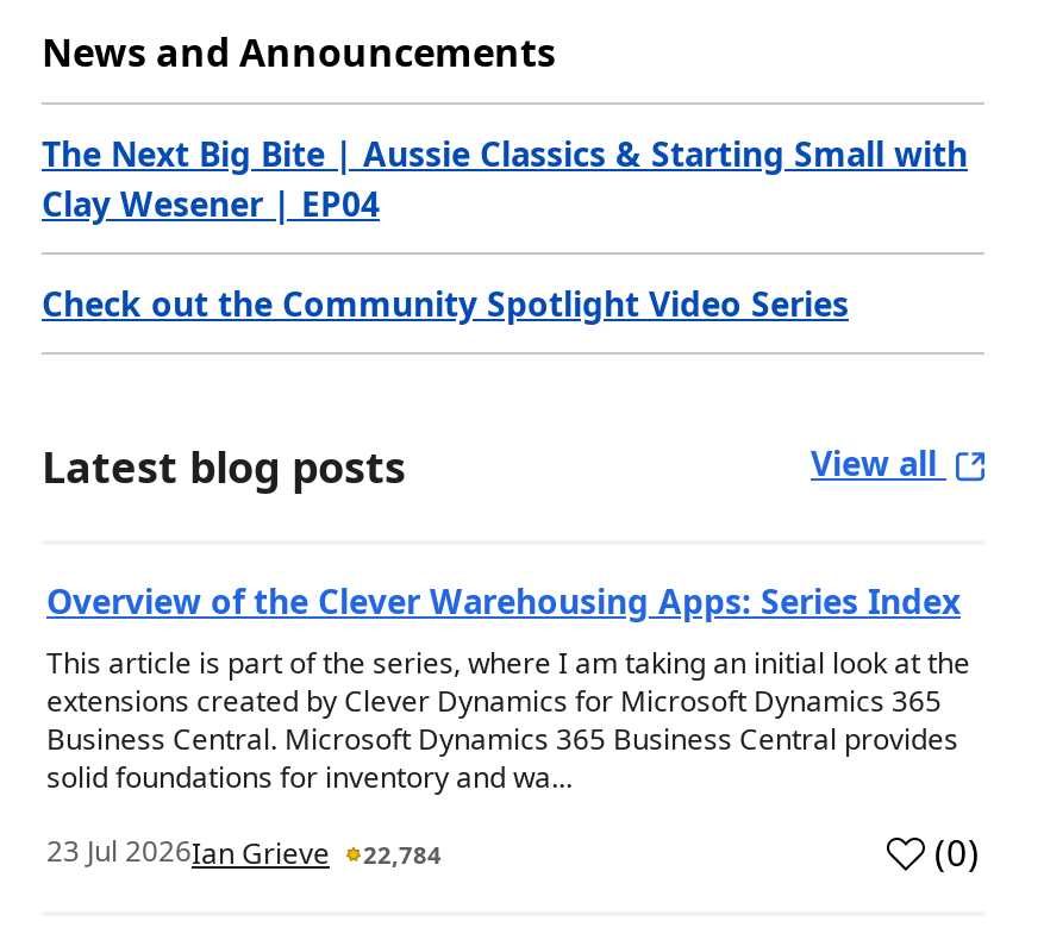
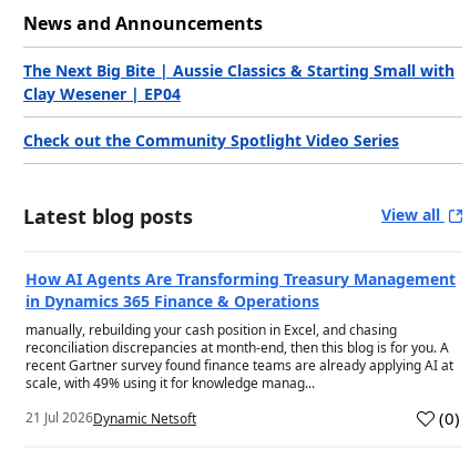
- Overview of the Clever Warehousing Apps: Series Index
- This article is part of the series, where I am taking an initial look at the
- extensions created by Clever Dynamics for Microsoft Dynamics 365
- Business Central. Microsoft Dynamics 365 Business Central provides
- solid foundations for inventory and wa...
+ How AI Agents Are Transforming Treasury Management
+ in Dynamics 365 Finance & Operations
+ manually, rebuilding your cash position in Excel, and chasing
+ reconciliation discrepancies at month-end, then this blog is for you. A
+ recent Gartner survey found finance teams are already applying AI at
+ scale, with 49% using it for knowledge manag...

- 23 Jul 2026Ian Grieve
- 22,784
+ 21 Jul 2026Dynamic Netsoft
